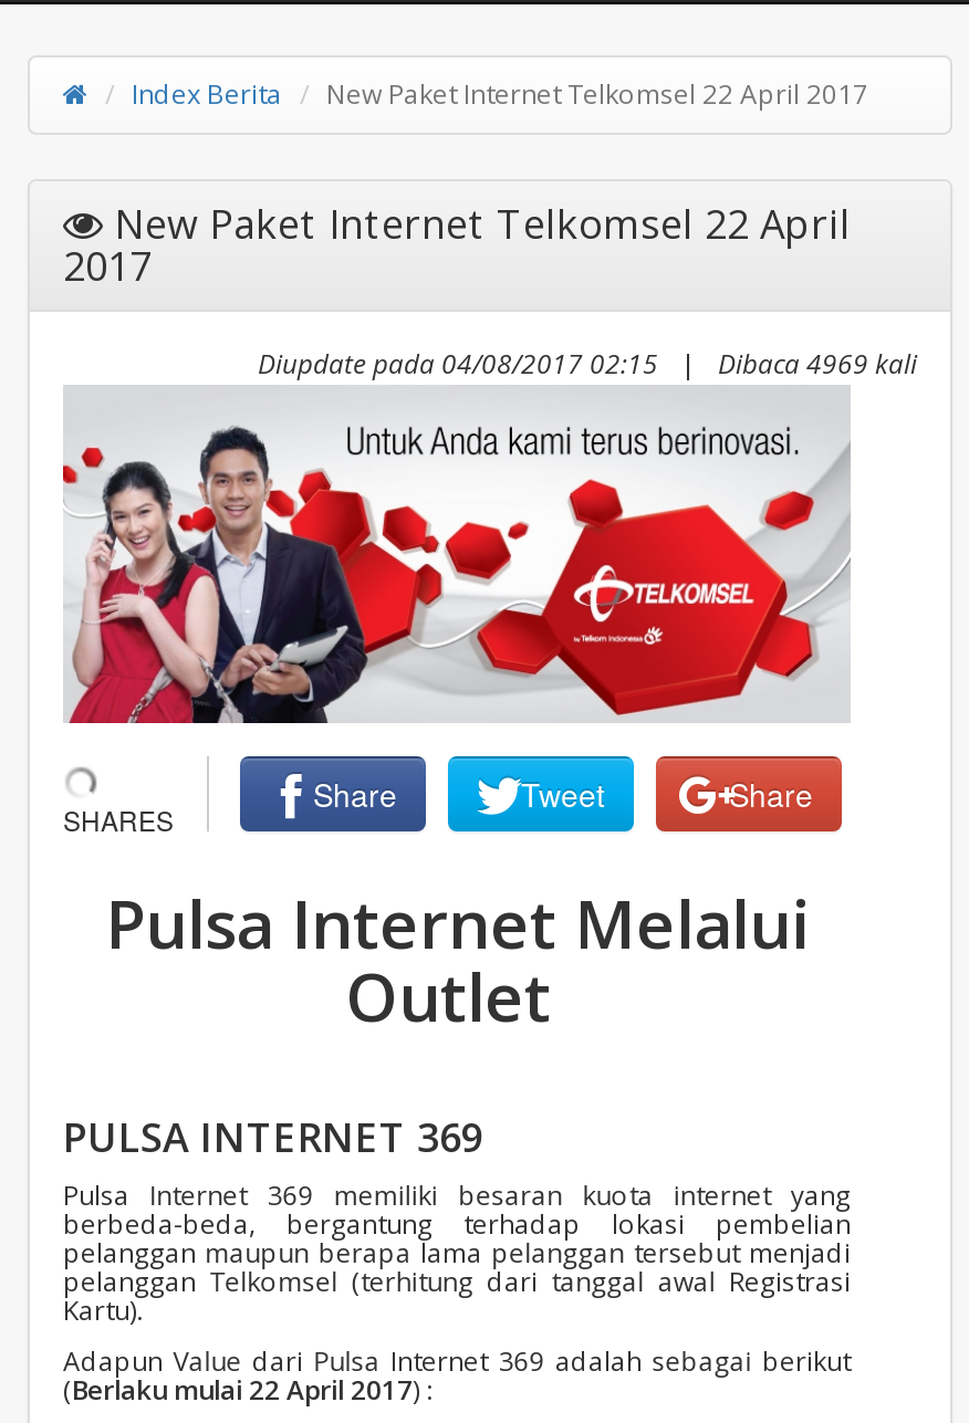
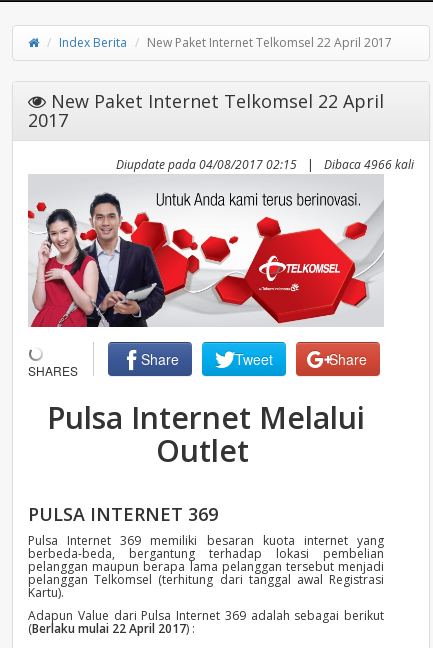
- Dibaca 4969 kali
+ Dibaca 4966 kali
